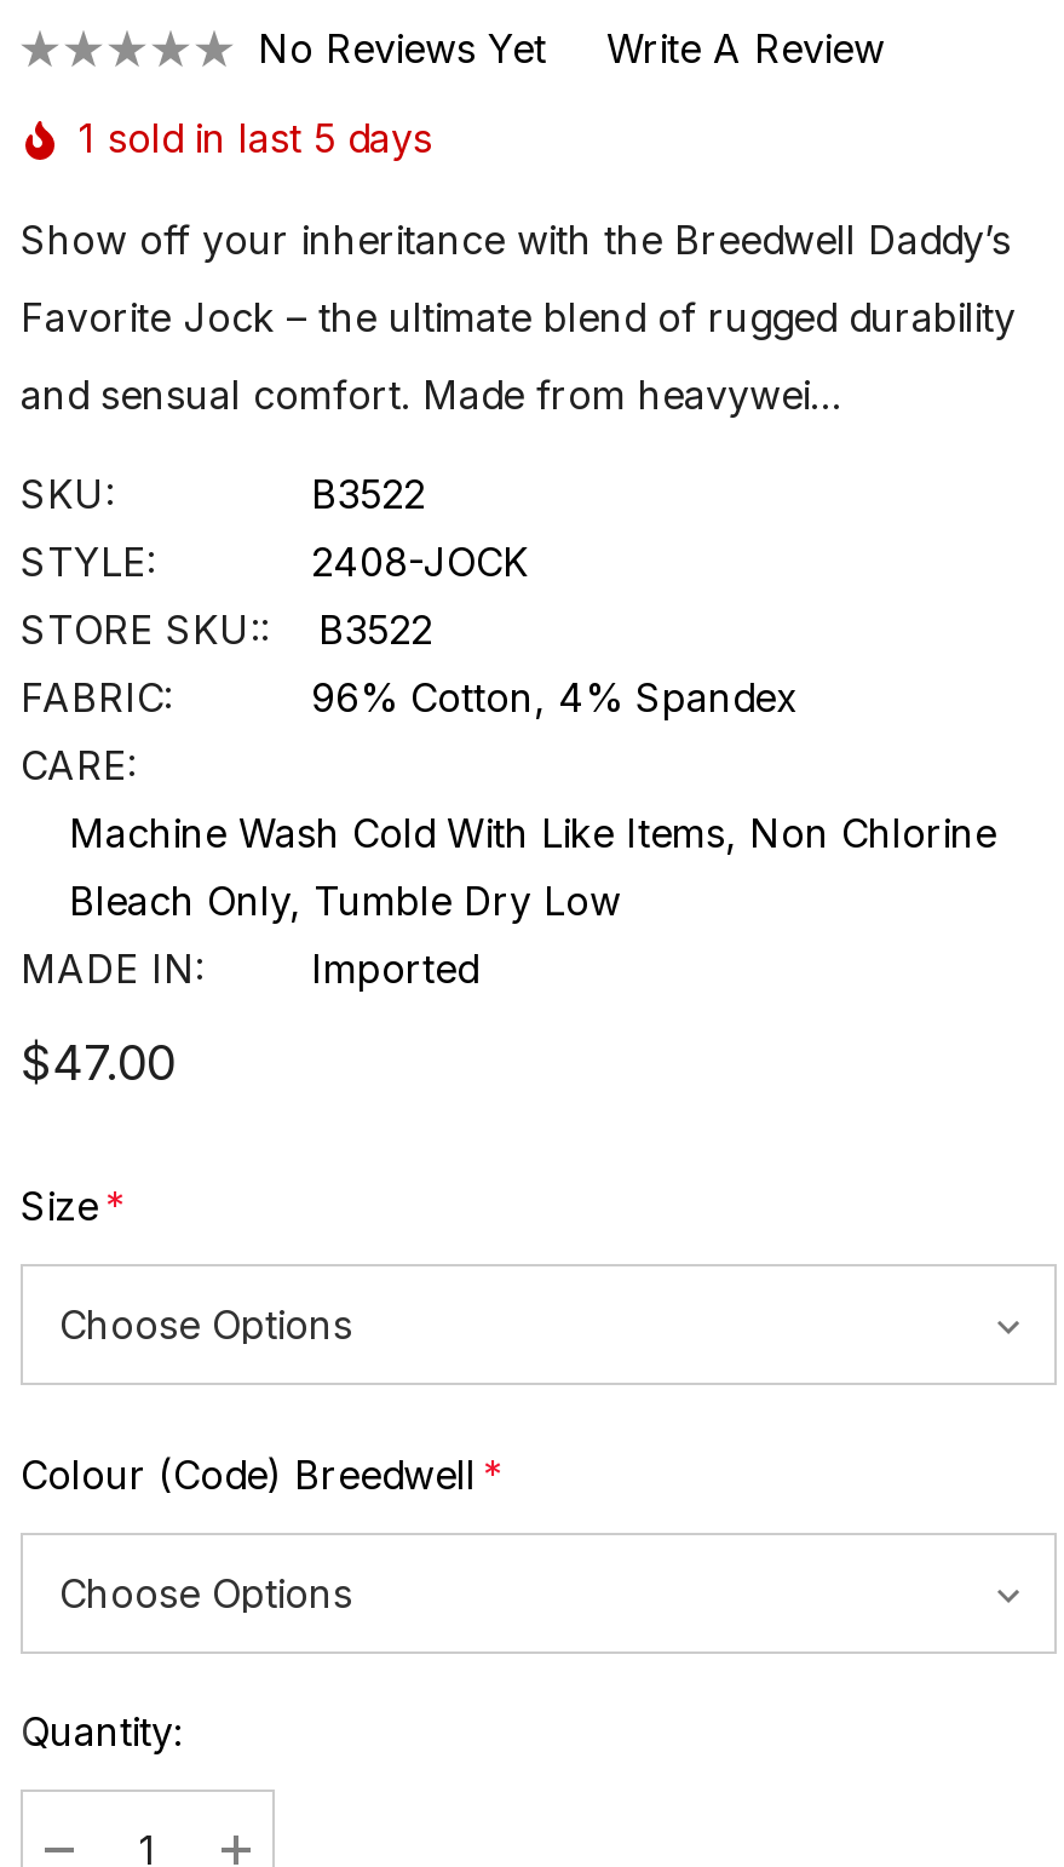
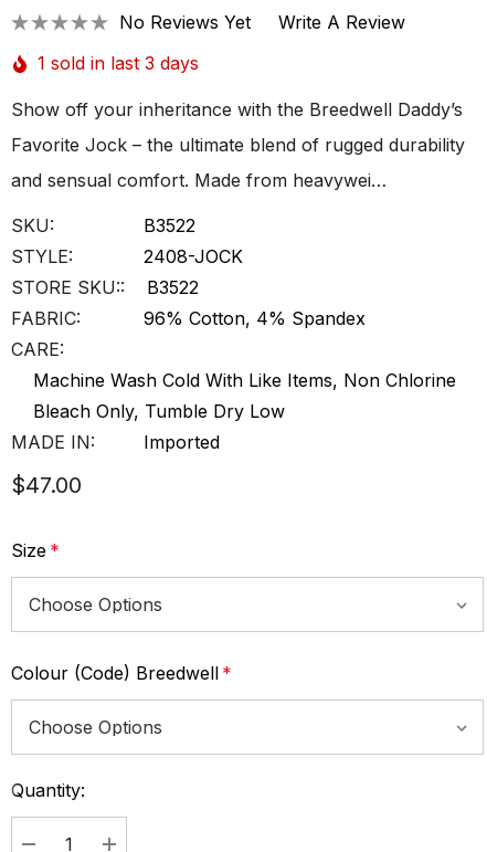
- 1 sold in last 5 days
+ 1 sold in last 3 days
